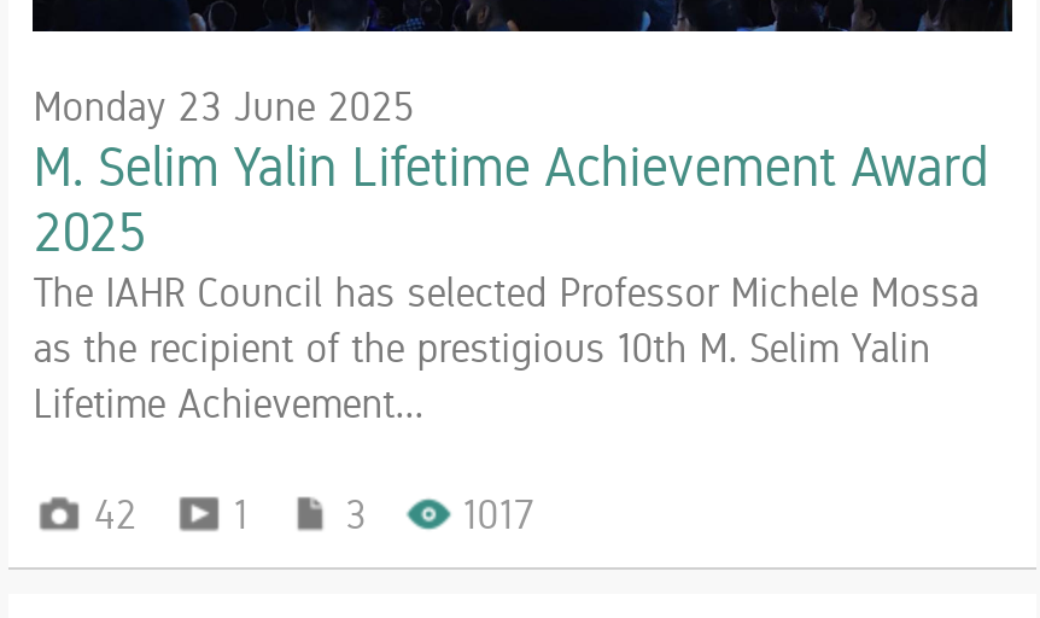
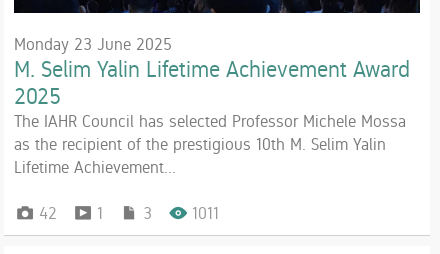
- 42 1 3 1017
+ 42 1 3 1011
